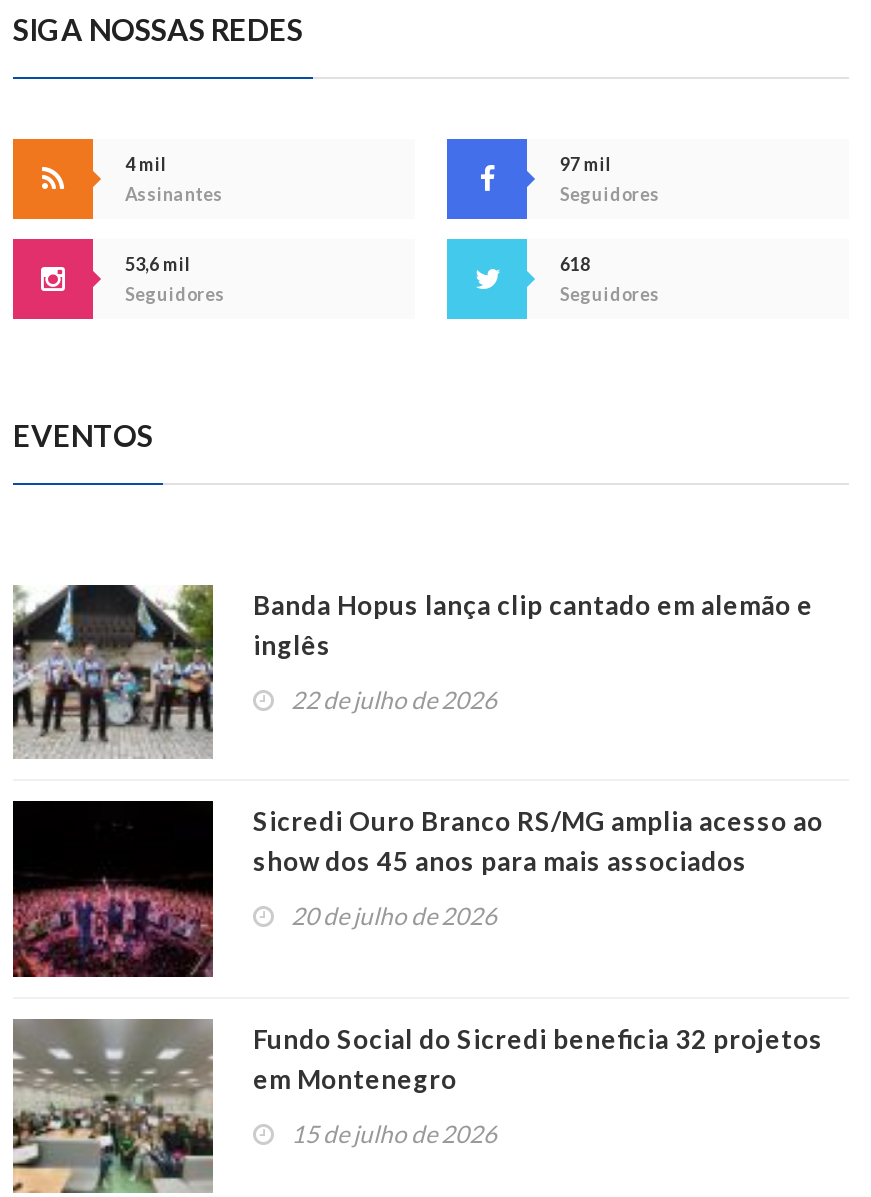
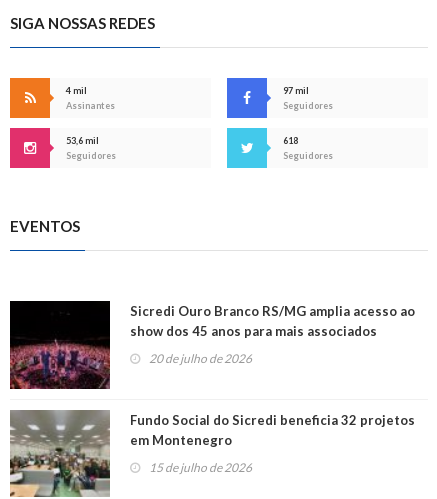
- [image]
- Banda Hopus lança clip cantado em alemão e
- inglês
- 22 de julho de 2026
